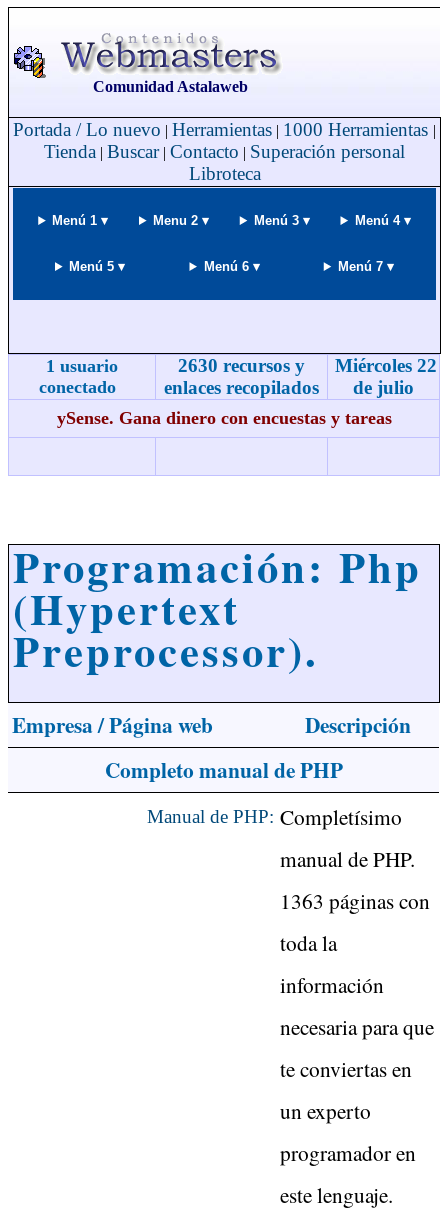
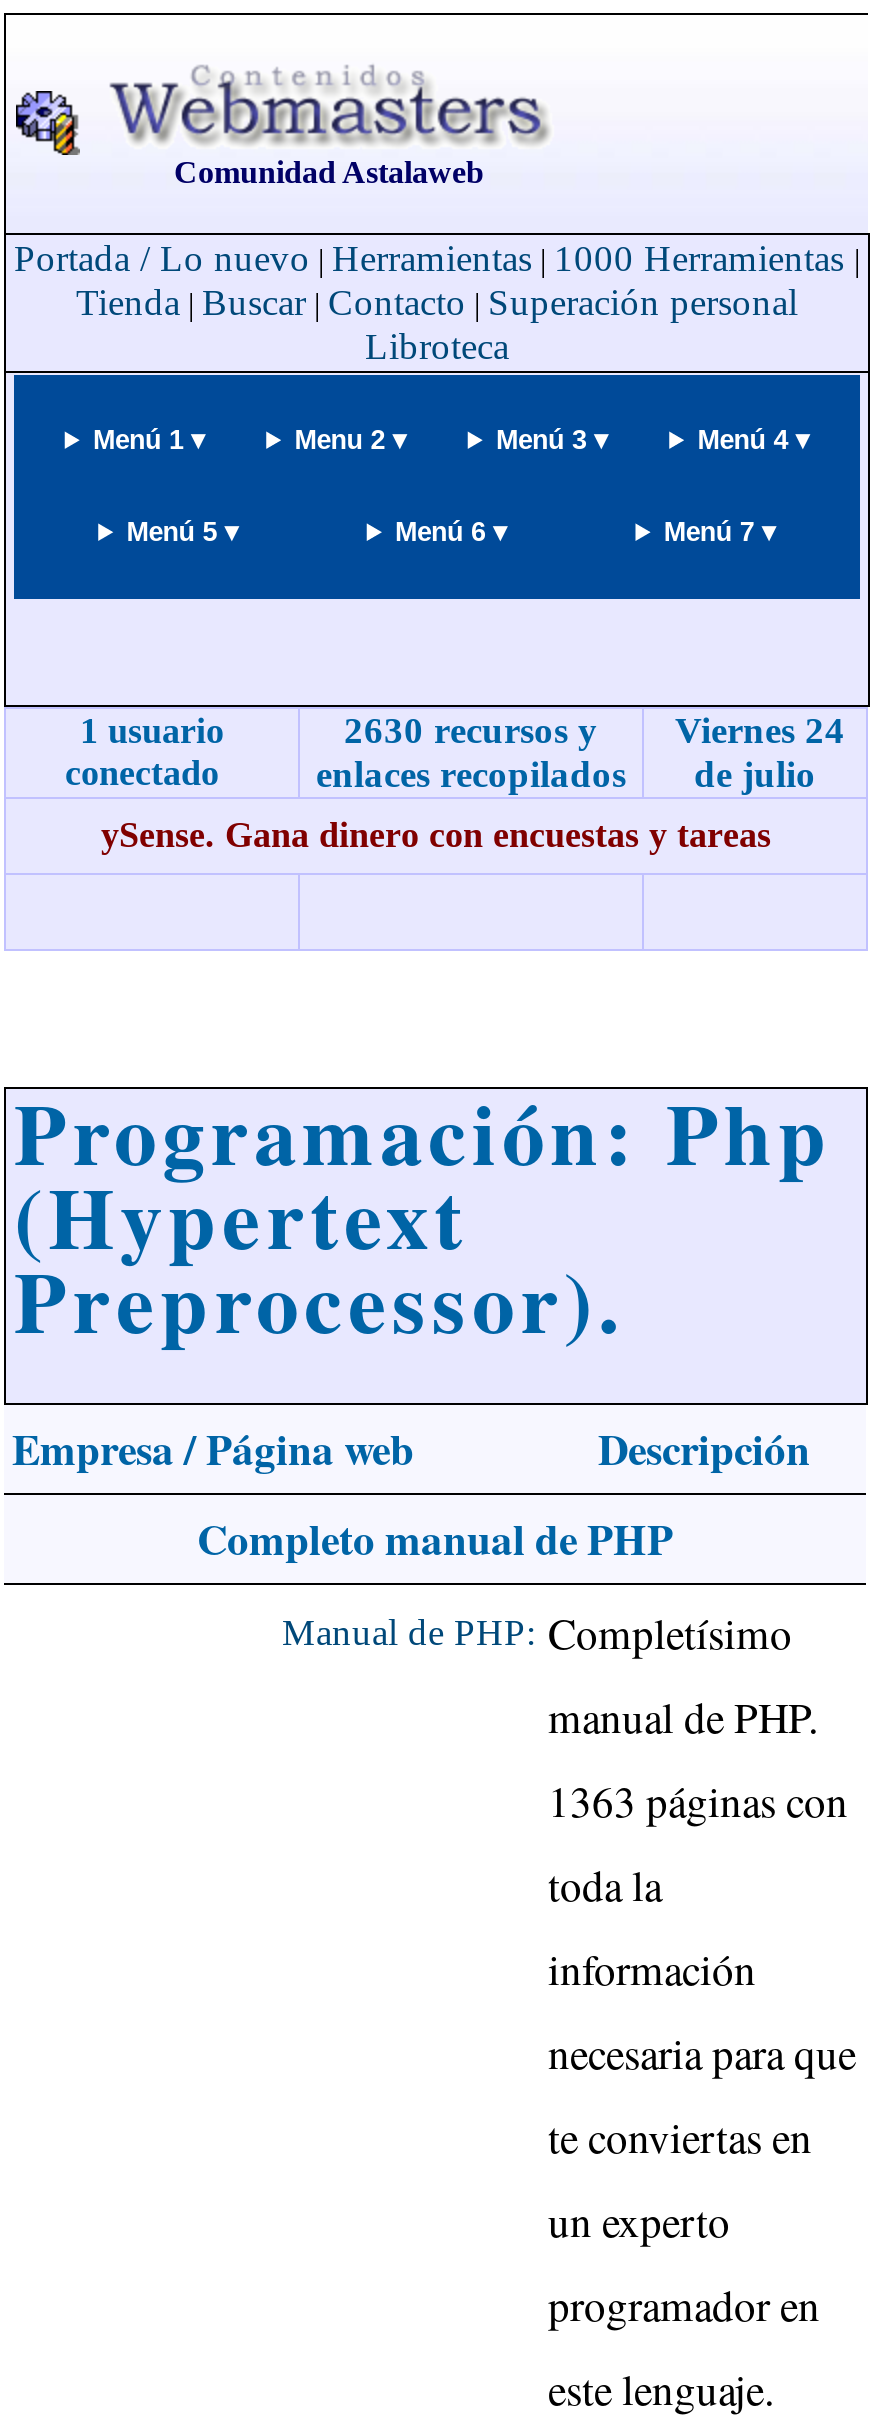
- 2630 recursos y Miércoles 22
+ 2630 recursos y Viernes 24
